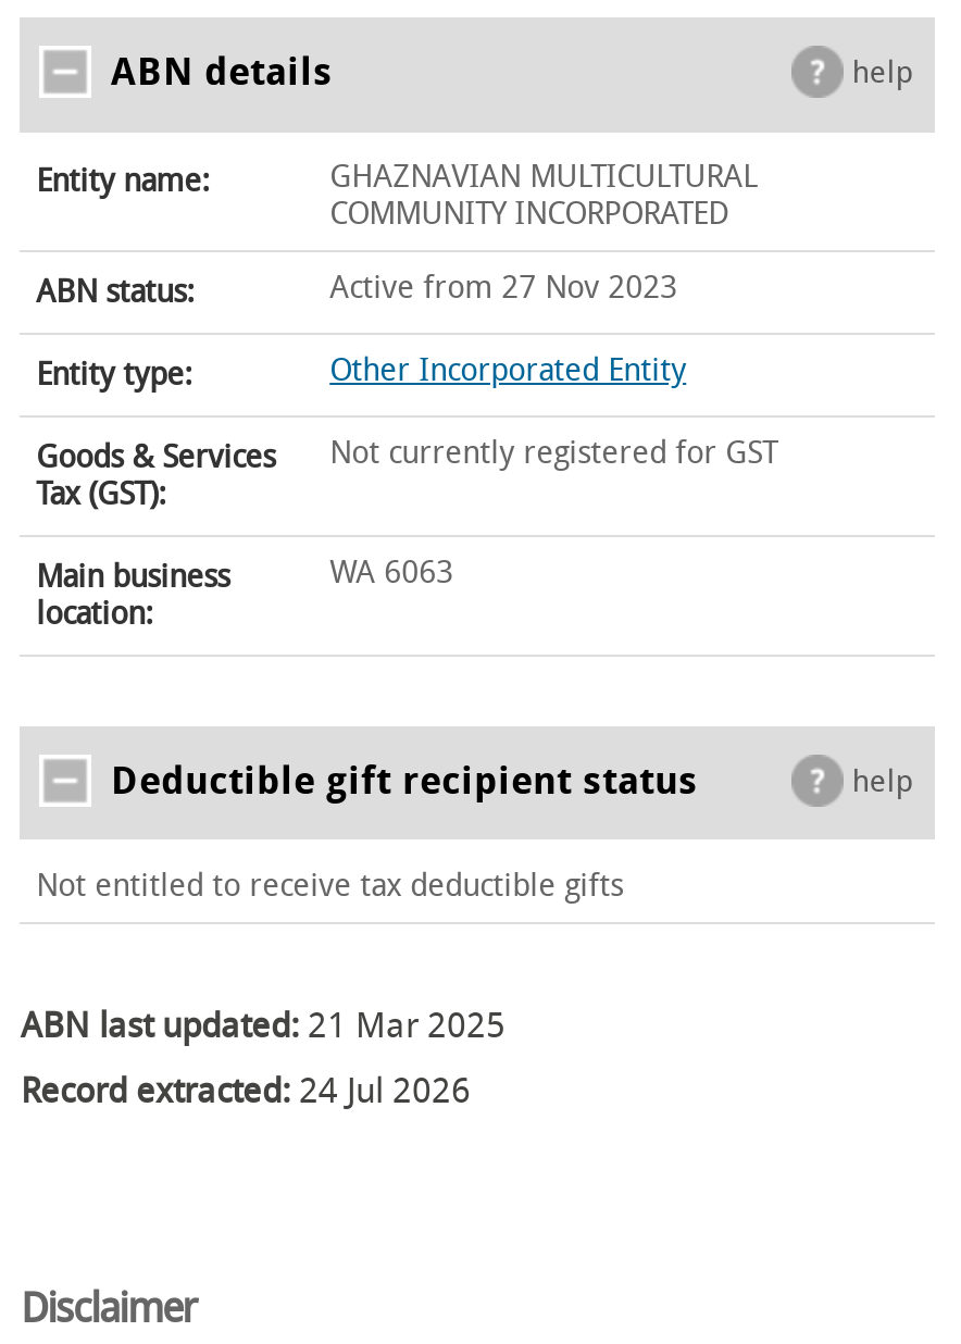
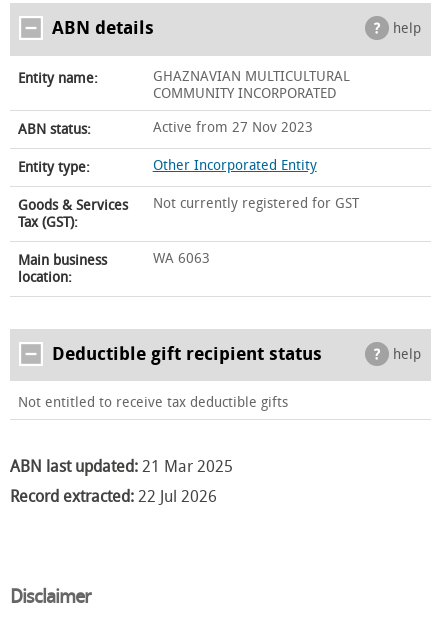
- Record extracted: 24 Jul 2026
+ Record extracted: 22 Jul 2026
